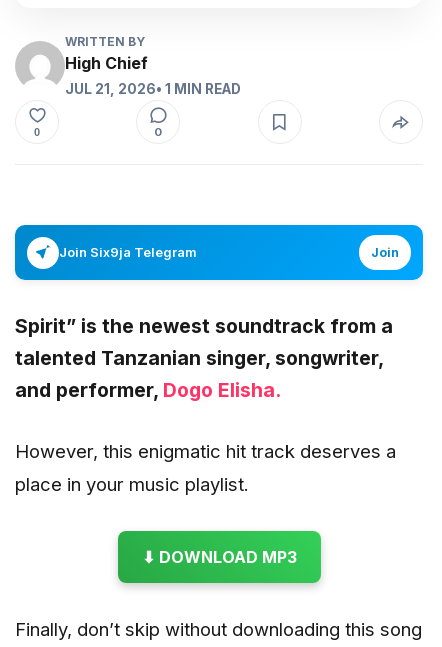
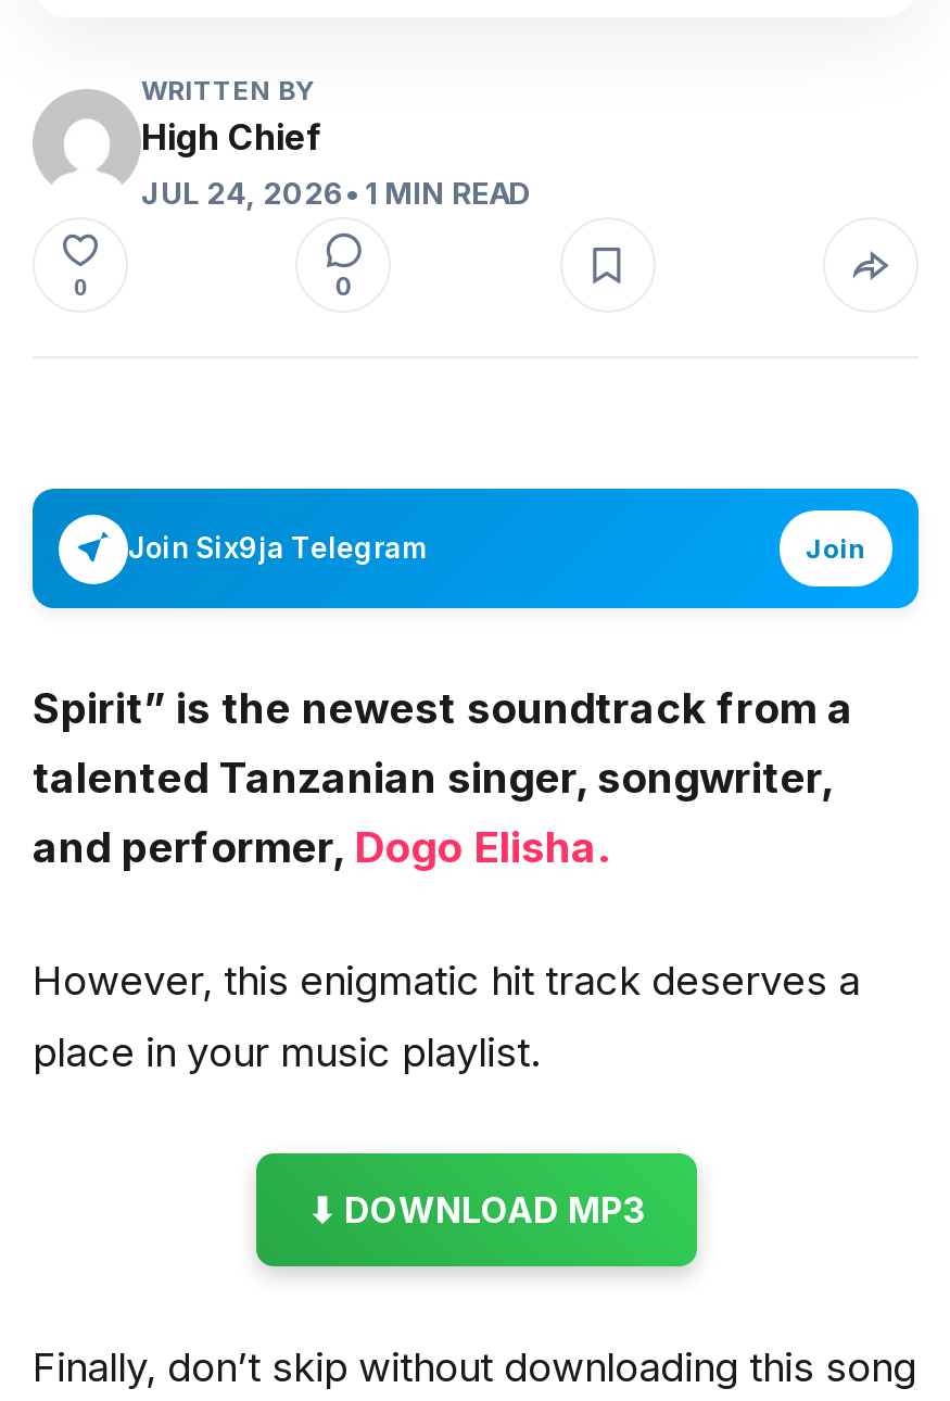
- JUL 21, 2026 • 1 MIN READ
+ JUL 24, 2026 • 1 MIN READ
